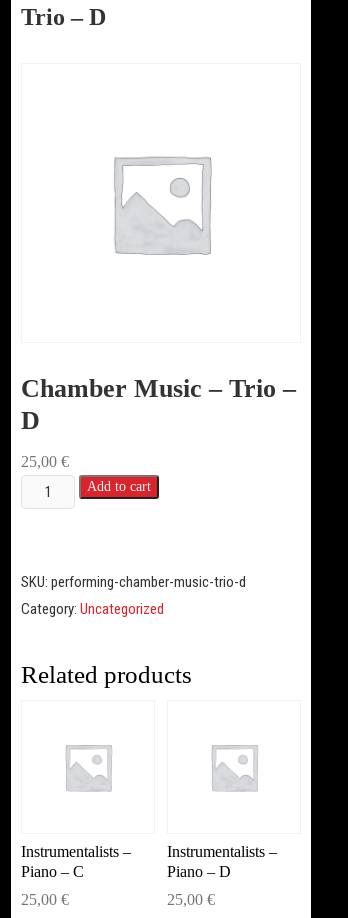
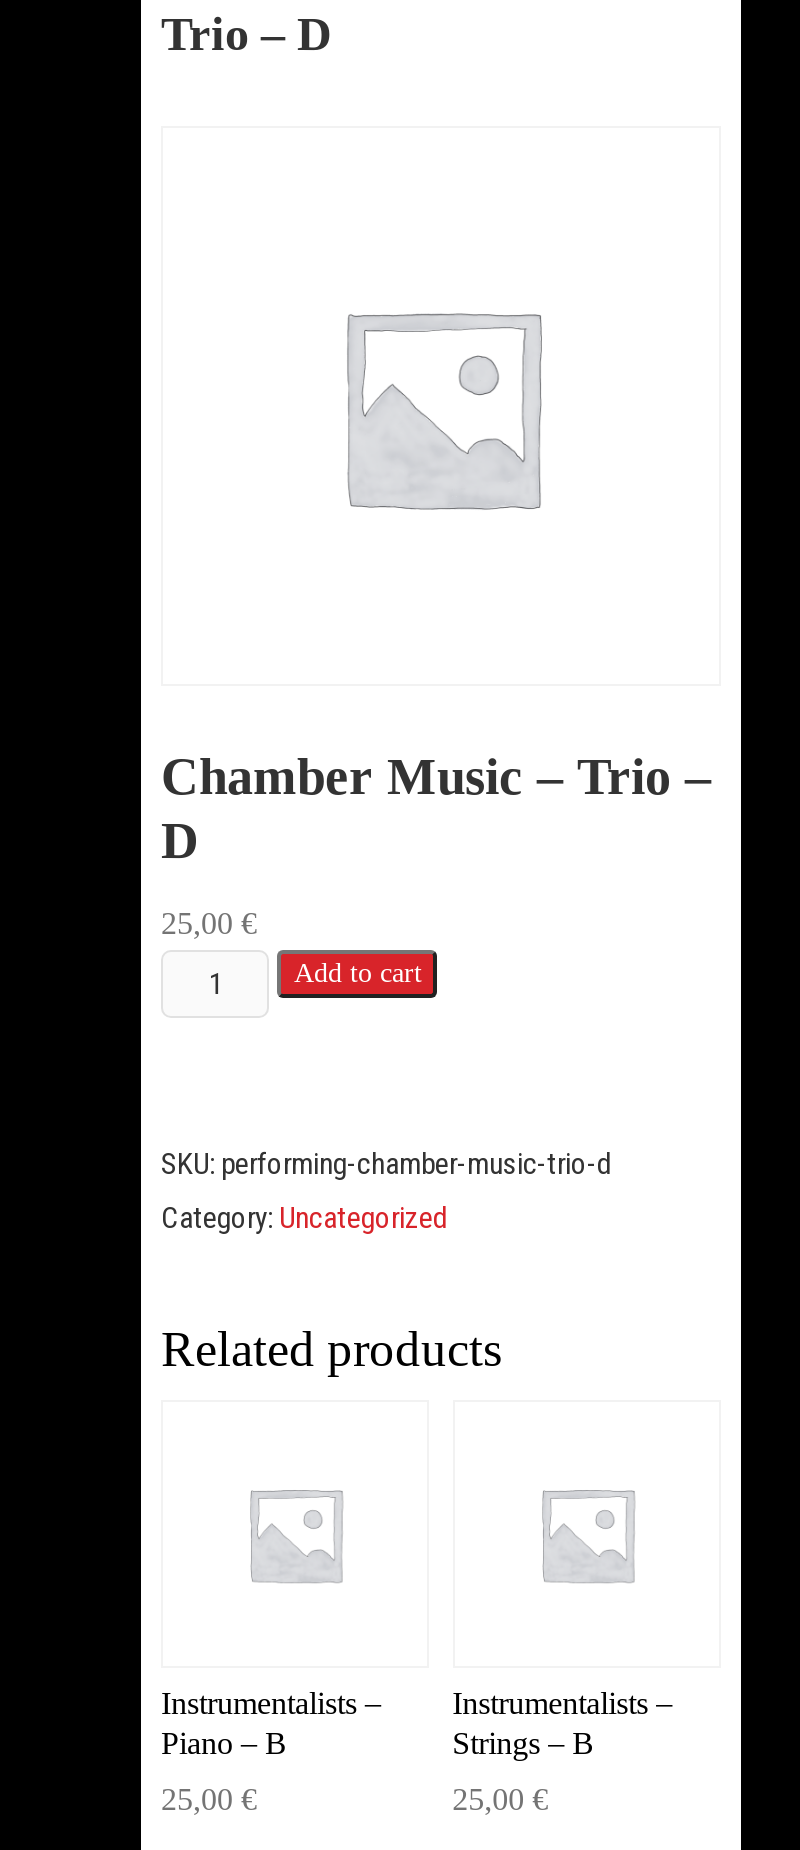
- Piano – C
+ Piano – B

- Piano – D
+ Strings – B
